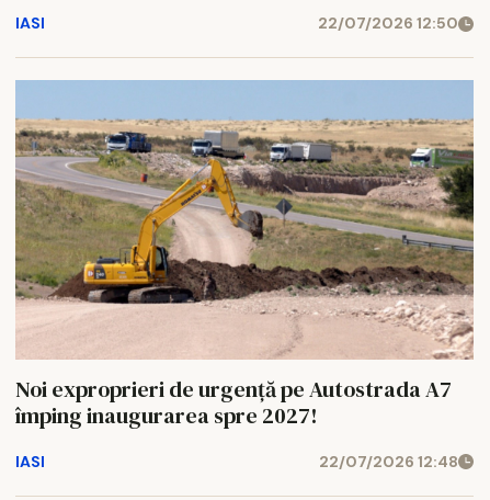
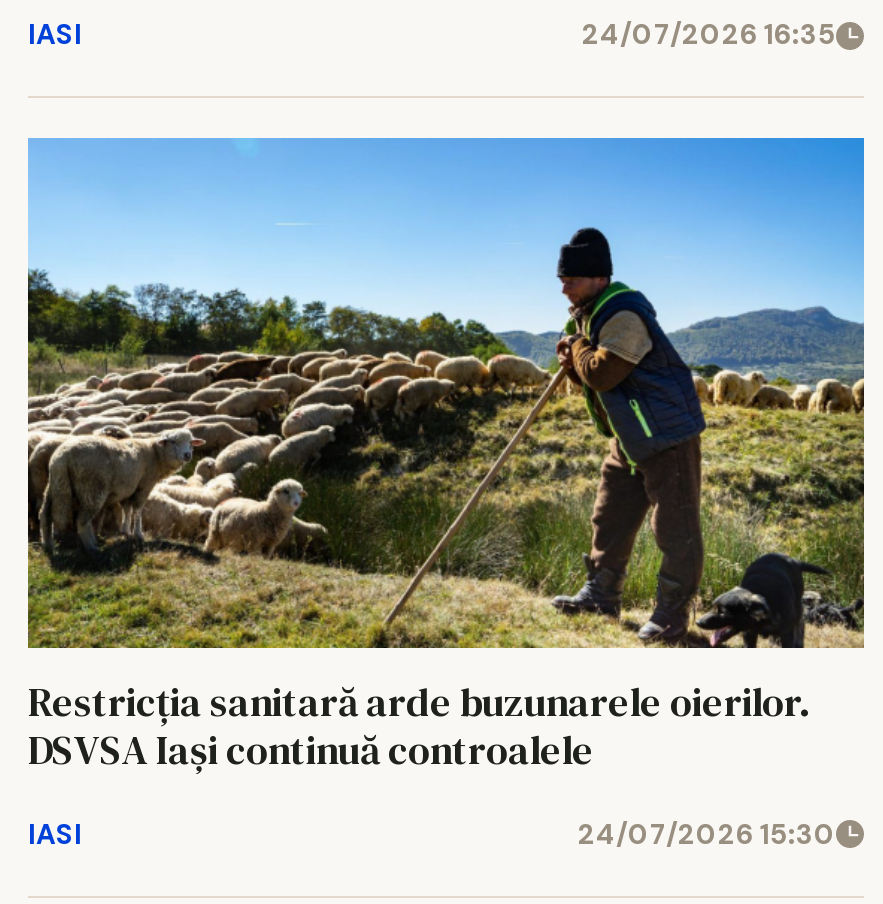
- 22/07/2026 12:50
+ 24/07/2026 16:35

- [image]
- Noi exproprieri de urgență pe Autostrada A7
- împing inaugurarea spre 2027!
+ [image]
+ Restricția sanitară arde buzunarele oierilor.
+ DSVSA Iași continuă controalele

- 22/07/2026 12:48
+ 24/07/2026 15:30
